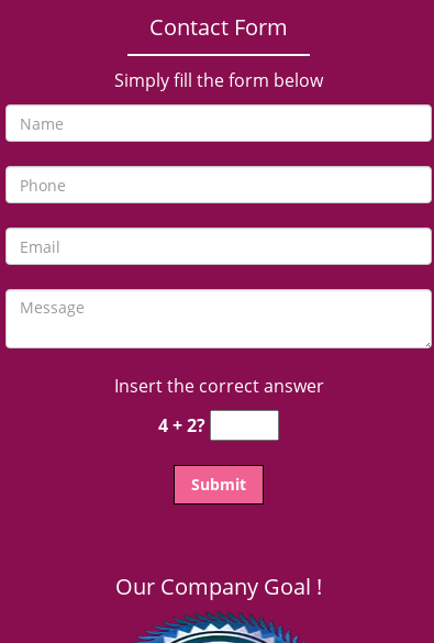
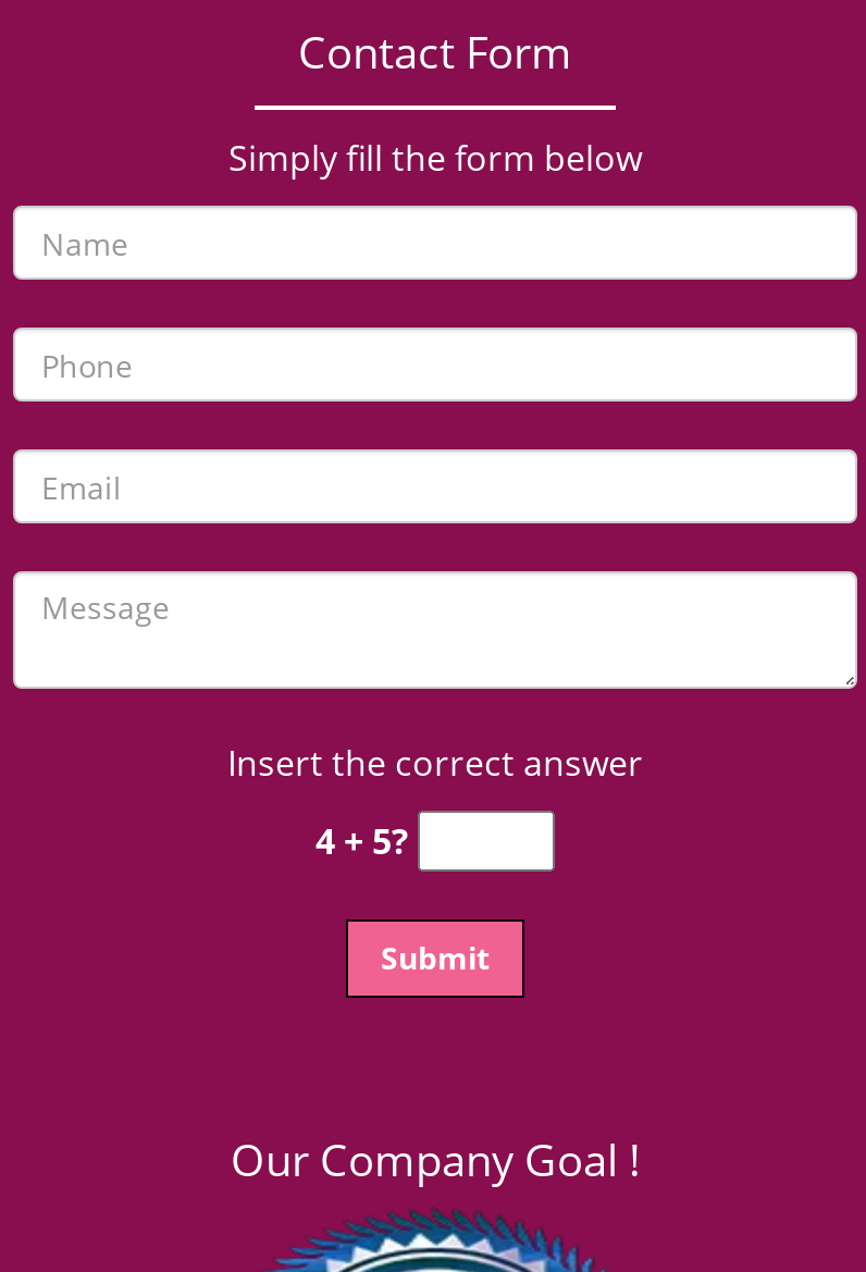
- 4 + 2?
+ 4 + 5?
